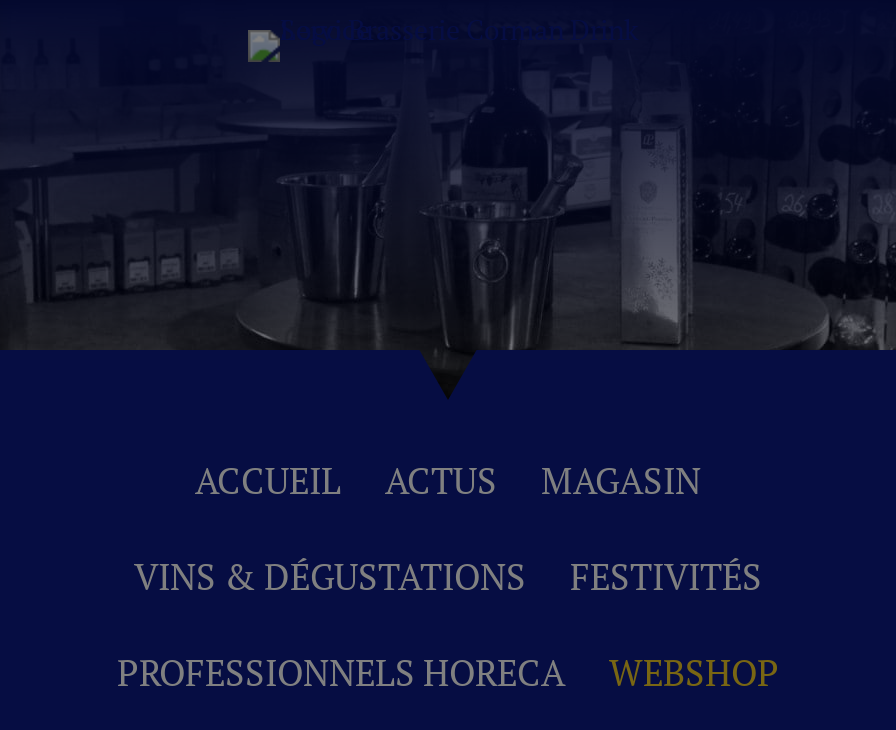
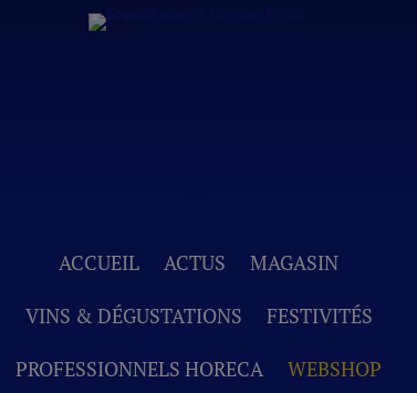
- [image]
